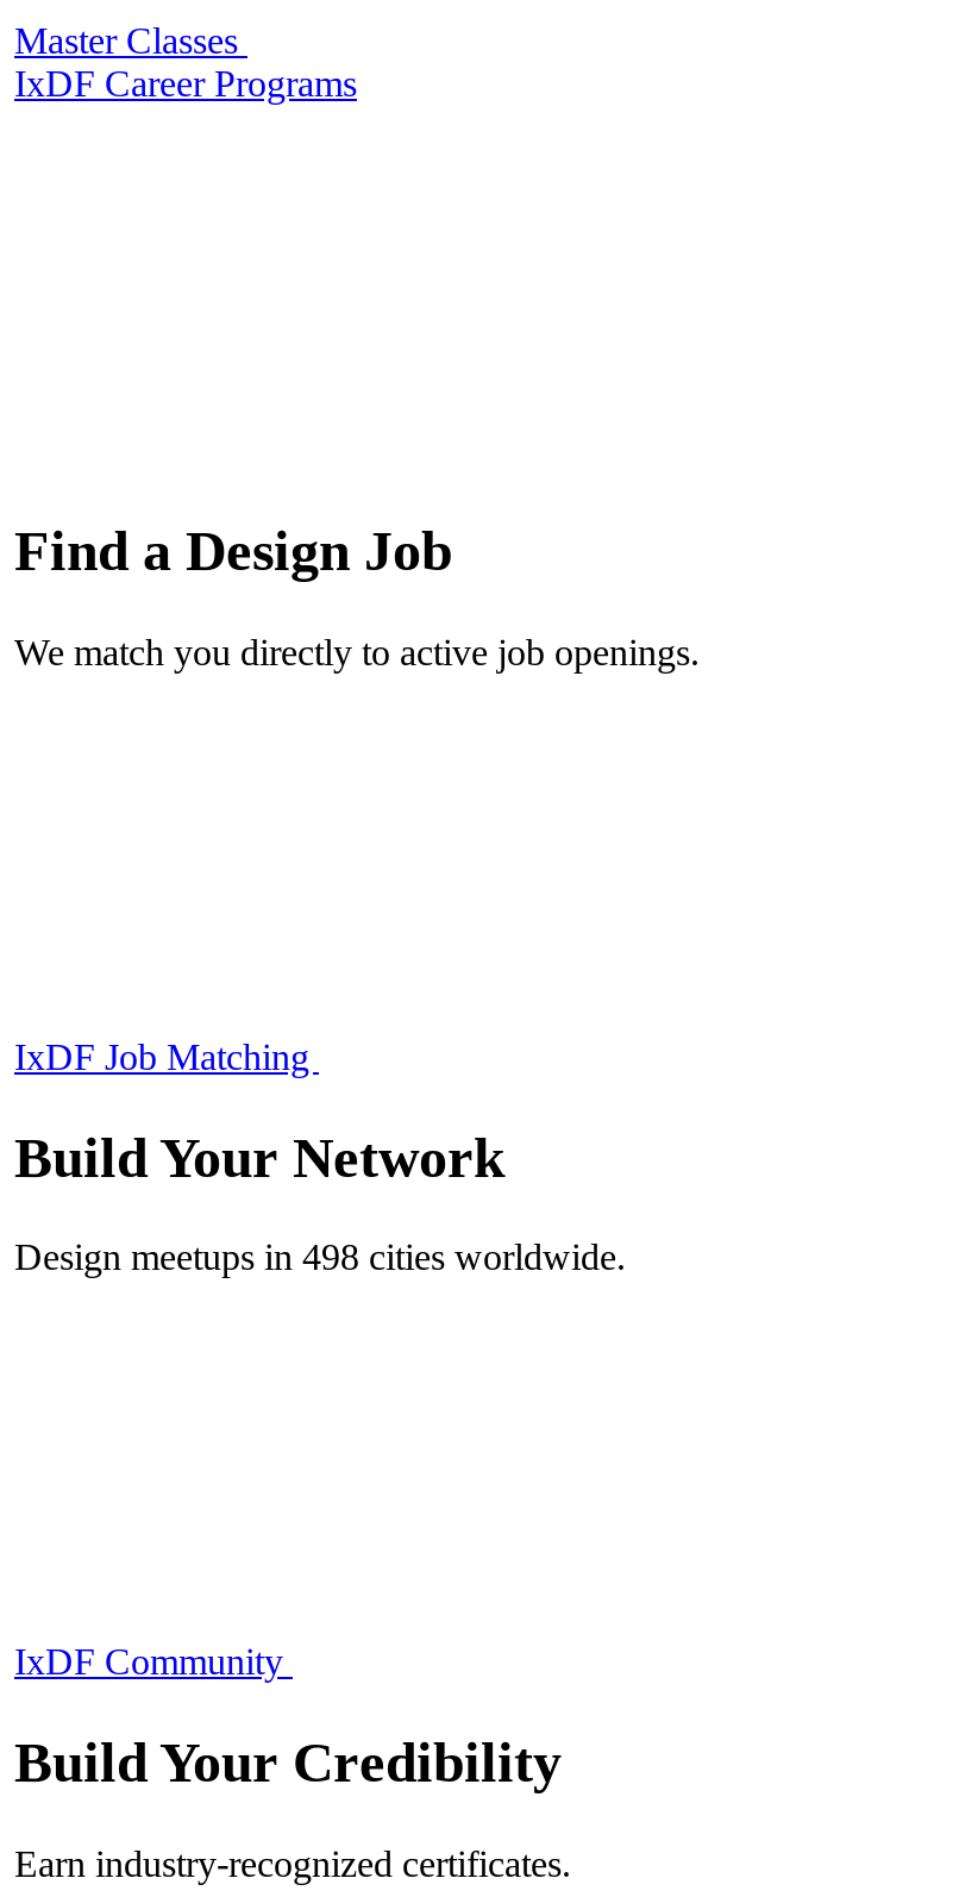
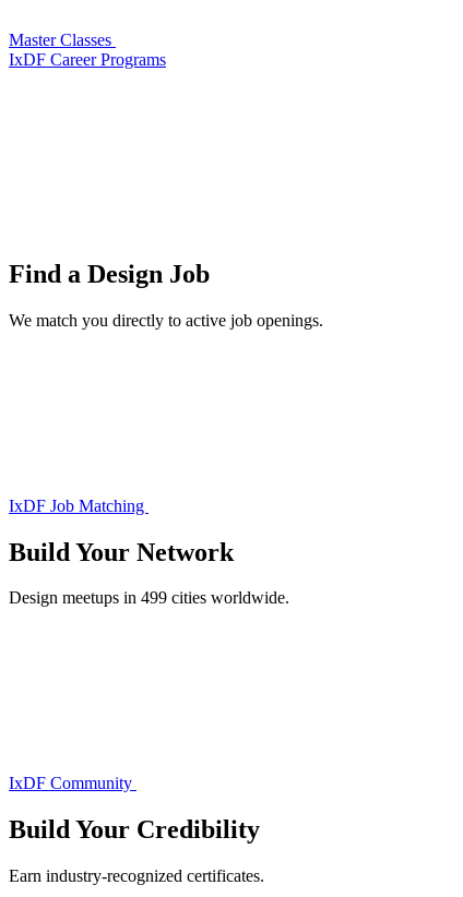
- Design meetups in 498 cities worldwide.
+ Design meetups in 499 cities worldwide.
